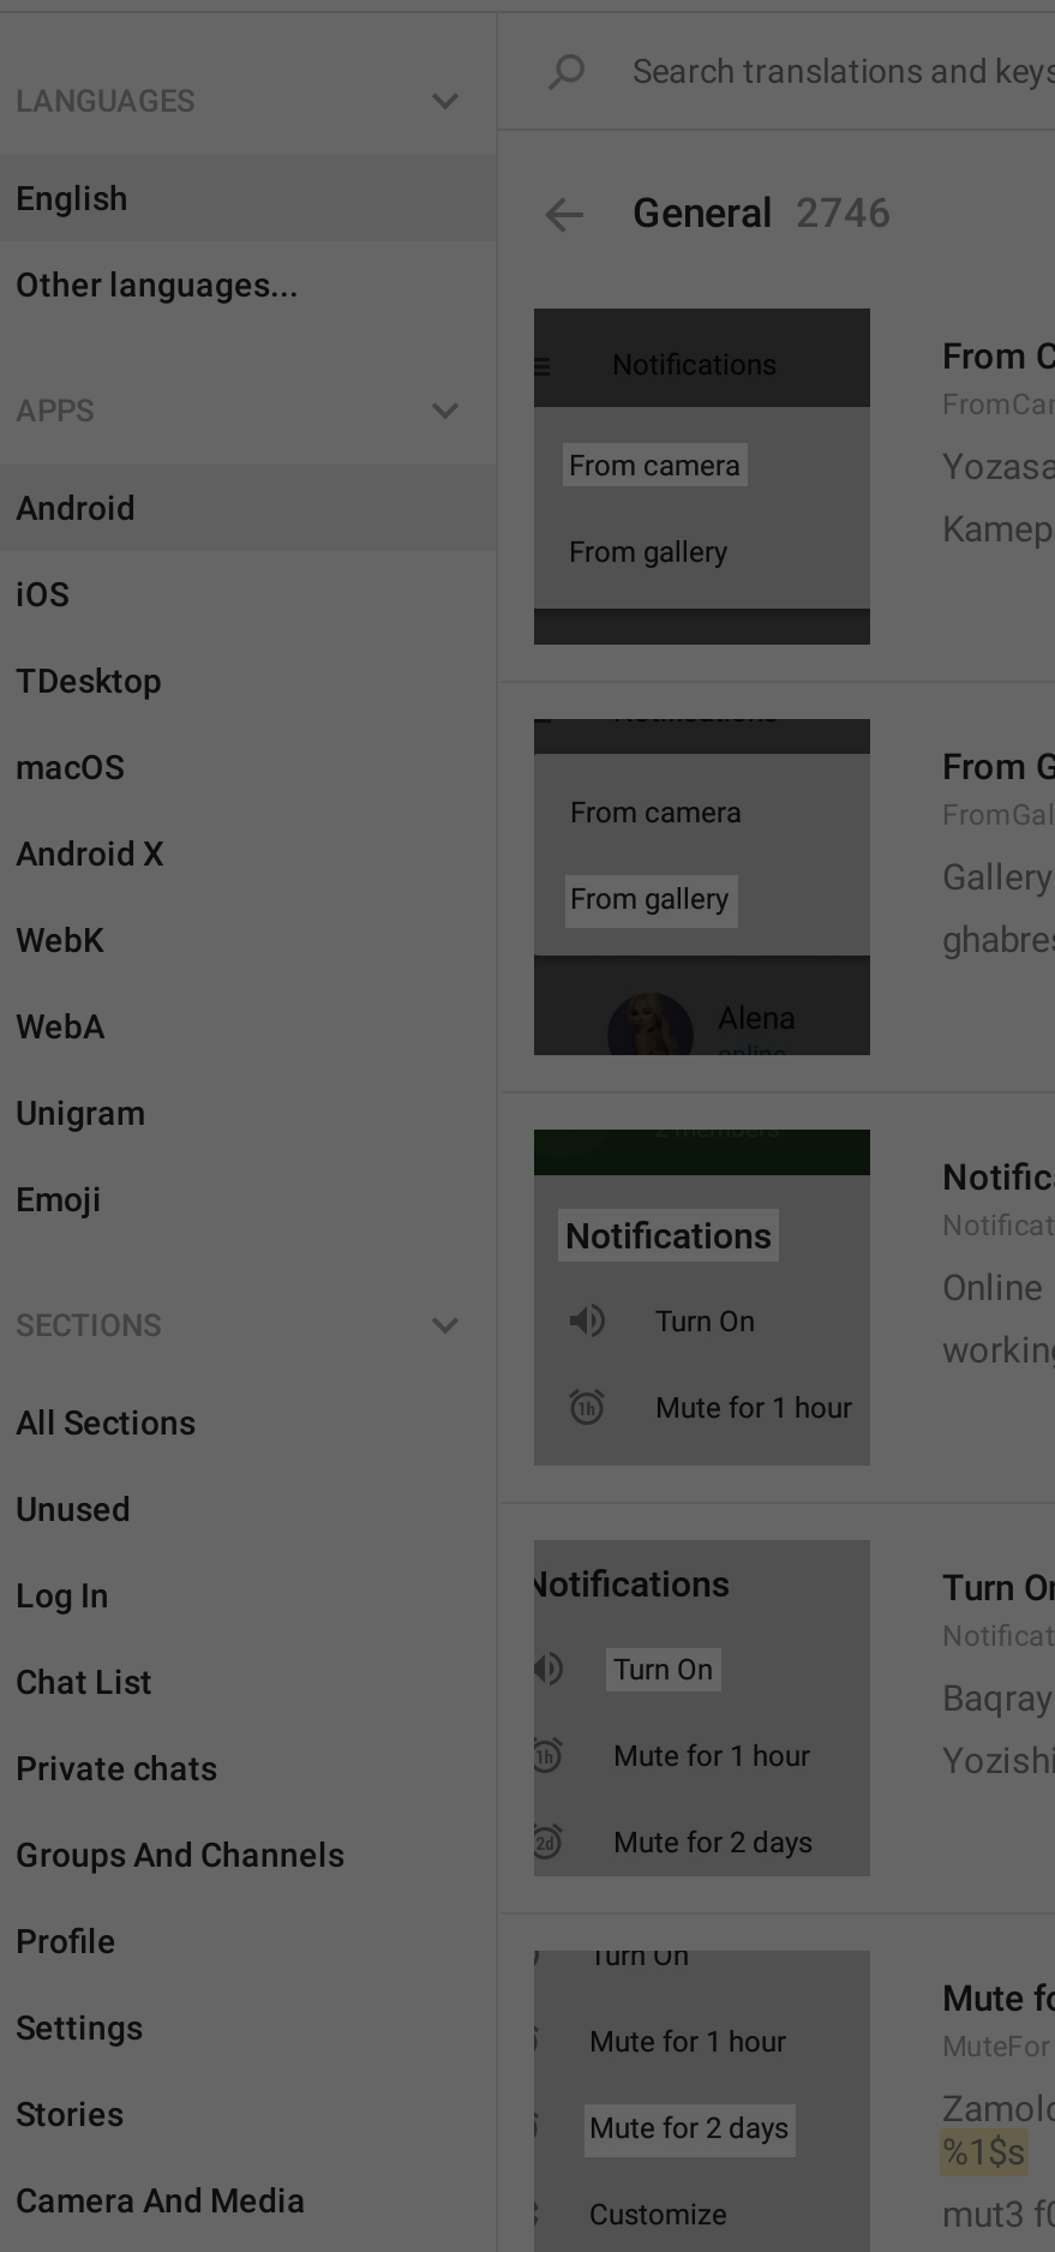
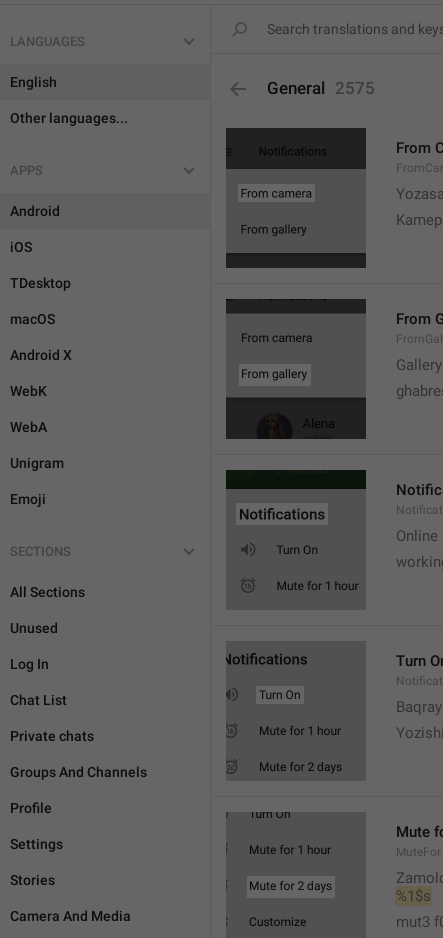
- General 2746
+ General 2575
